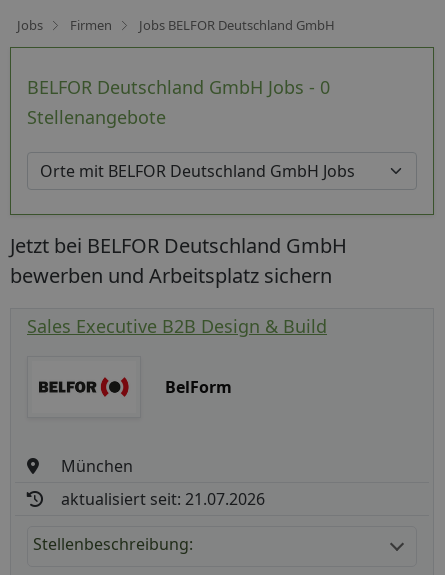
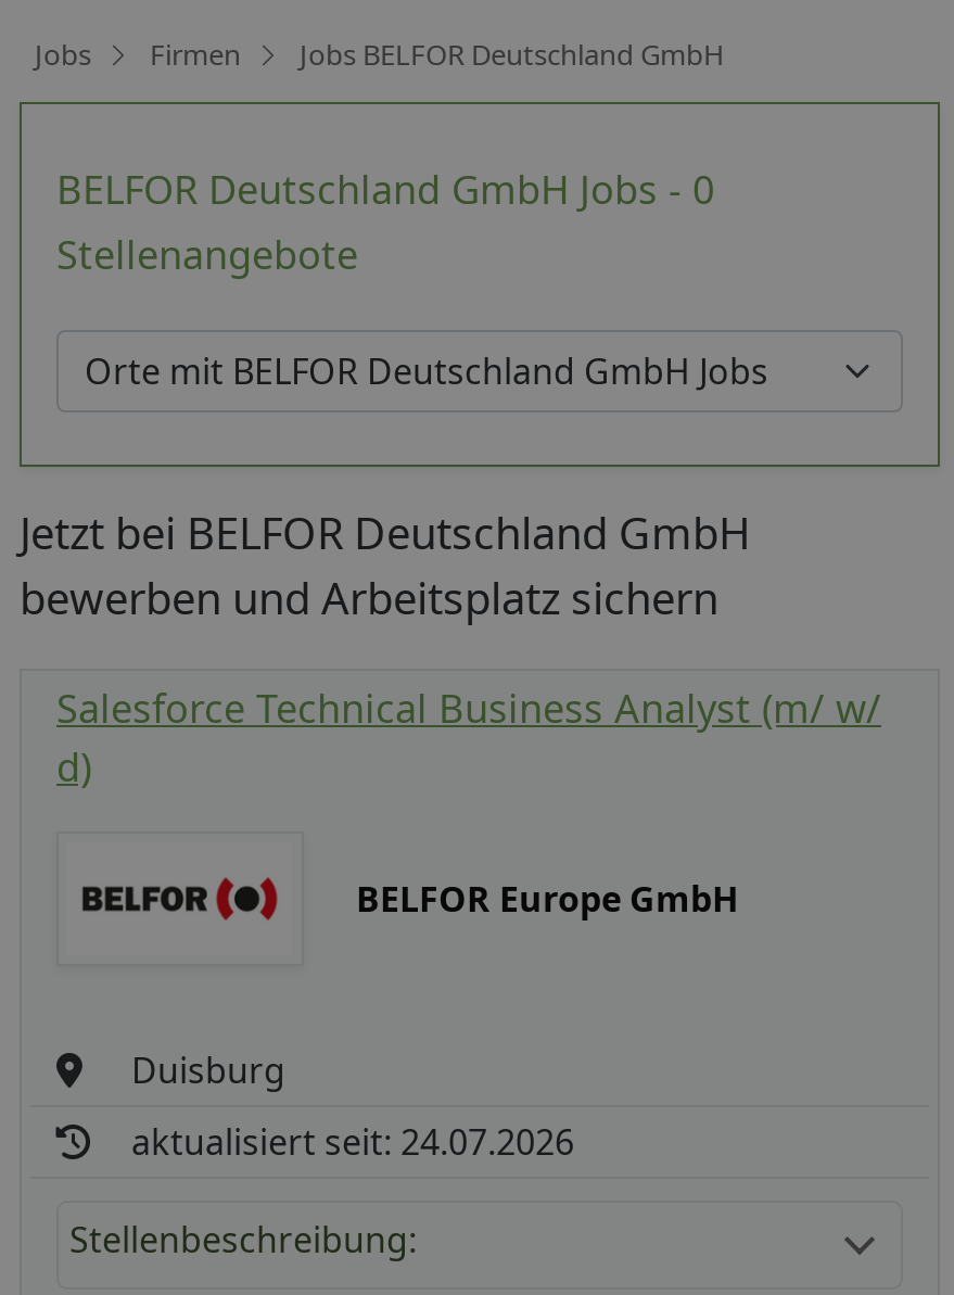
- Sales Executive B2B Design & Build
+ Salesforce Technical Business Analyst (m/ w/
+ d)

- BelForm
+ BELFOR Europe GmbH

- München
+ Duisburg

- aktualisiert seit: 21.07.2026
+ aktualisiert seit: 24.07.2026
